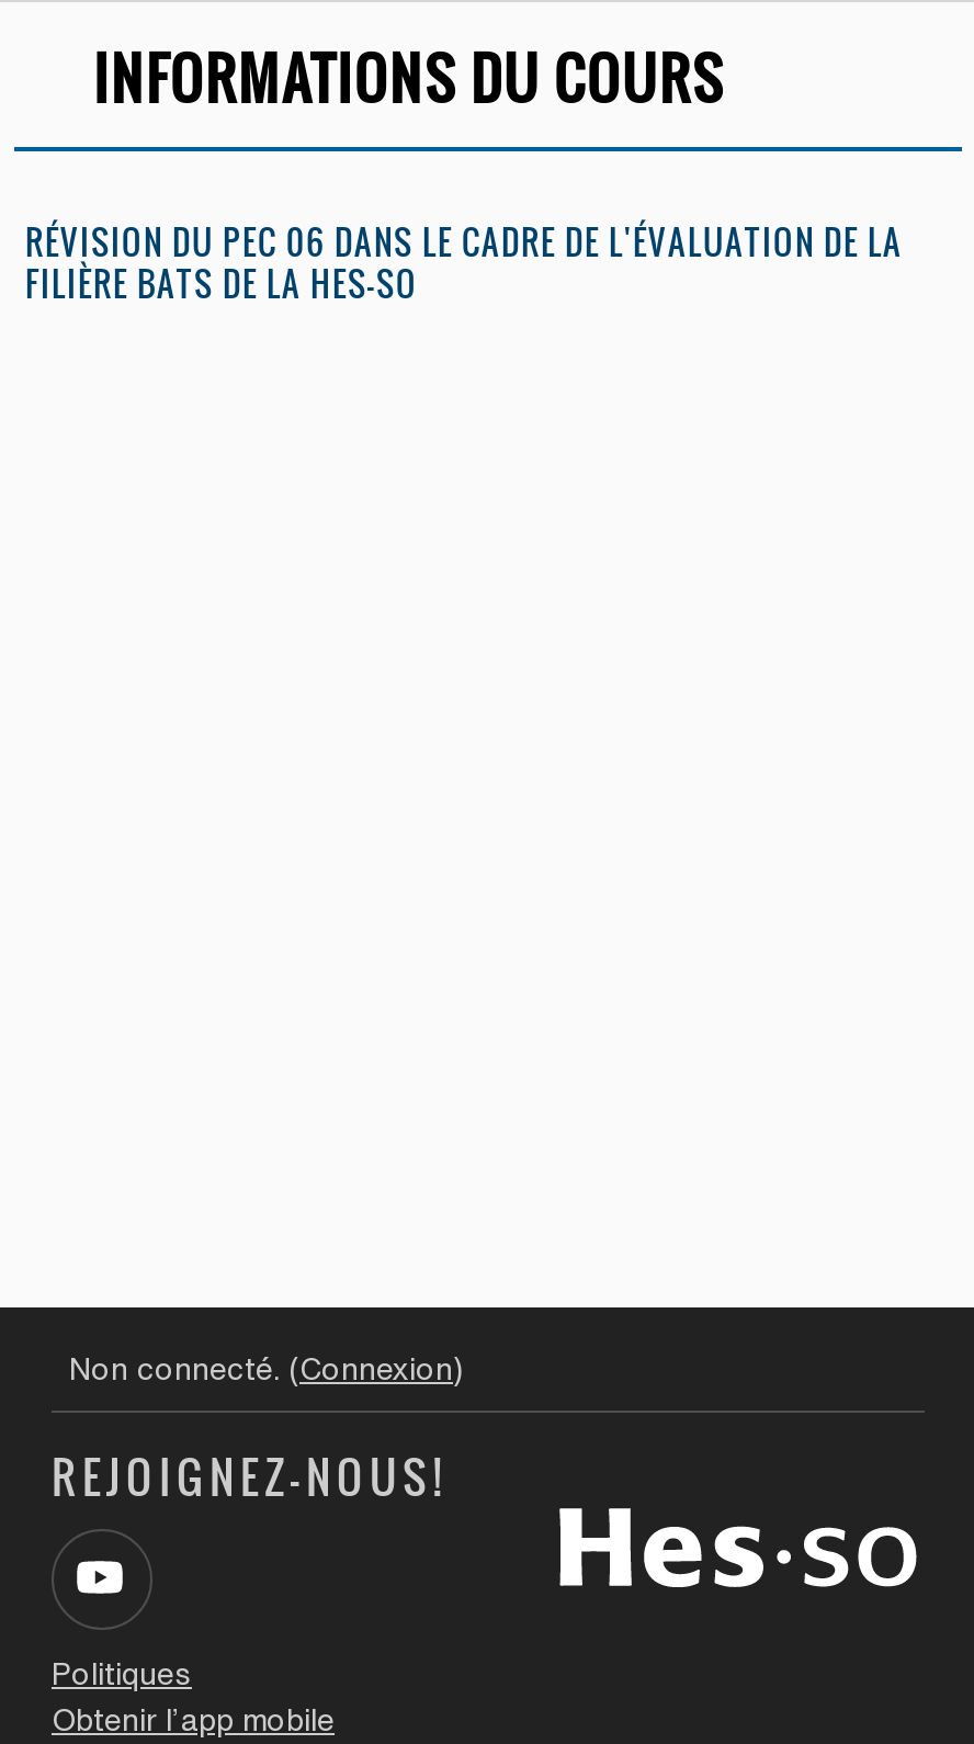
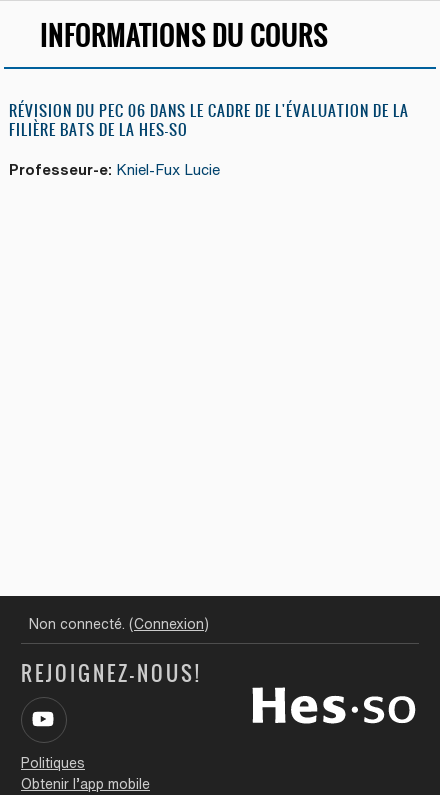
+ Professeur-e: Kniel-Fux Lucie
